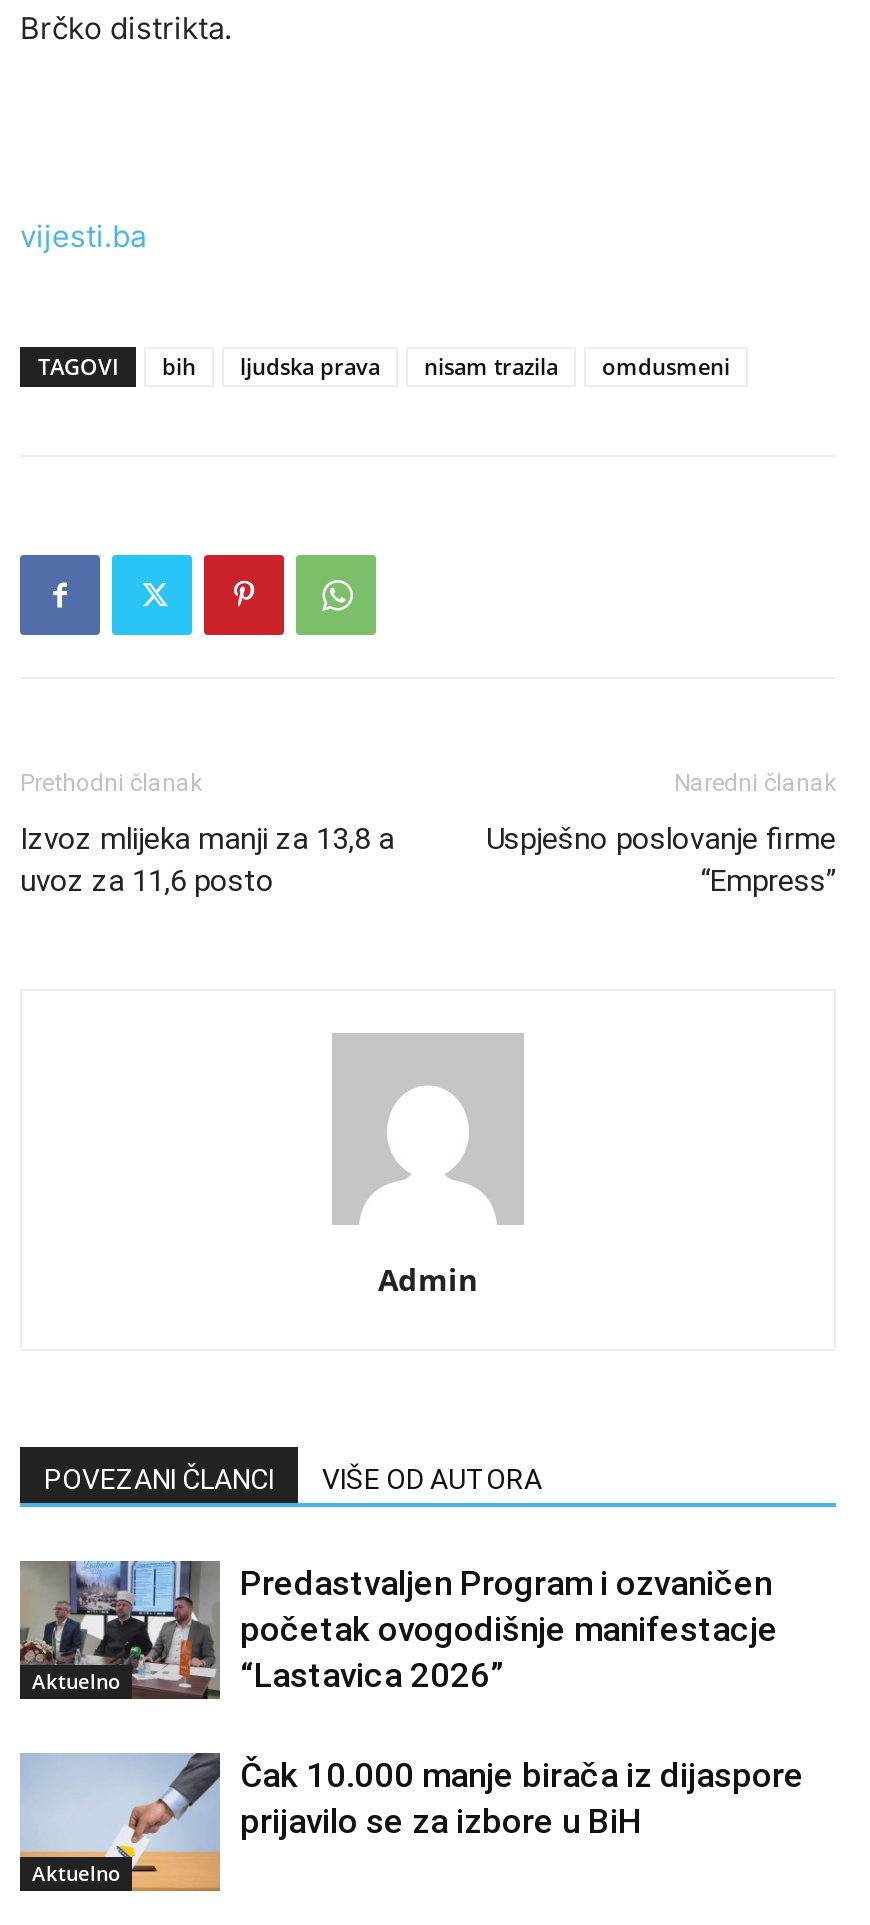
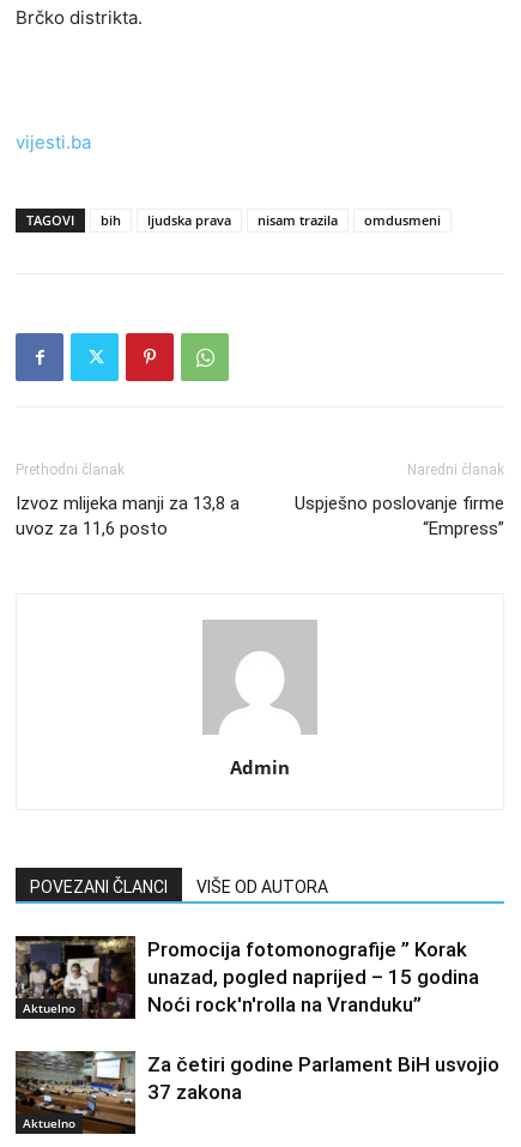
- [image]
- Predastvaljen Program i ozvaničen
- početak ovogodišnje manifestacje
- “Lastavica 2026”
+ [image]
+ Promocija fotomonografije ” Korak
+ unazad, pogled naprijed – 15 godina
+ Noći rock'n'rolla na Vranduku”

- [image]
- Čak 10.000 manje birača iz dijaspore
- prijavilo se za izbore u BiH
+ [image]
+ Za četiri godine Parlament BiH usvojio
+ 37 zakona
